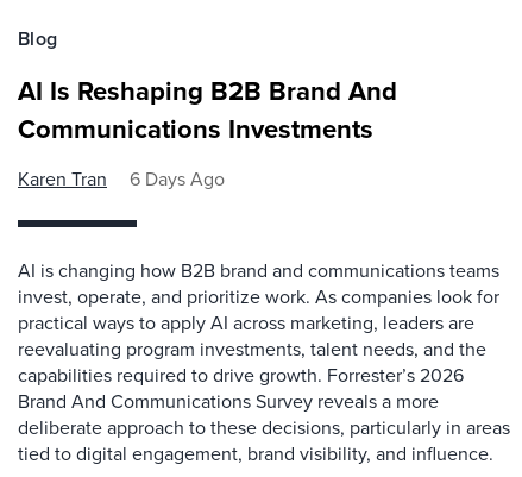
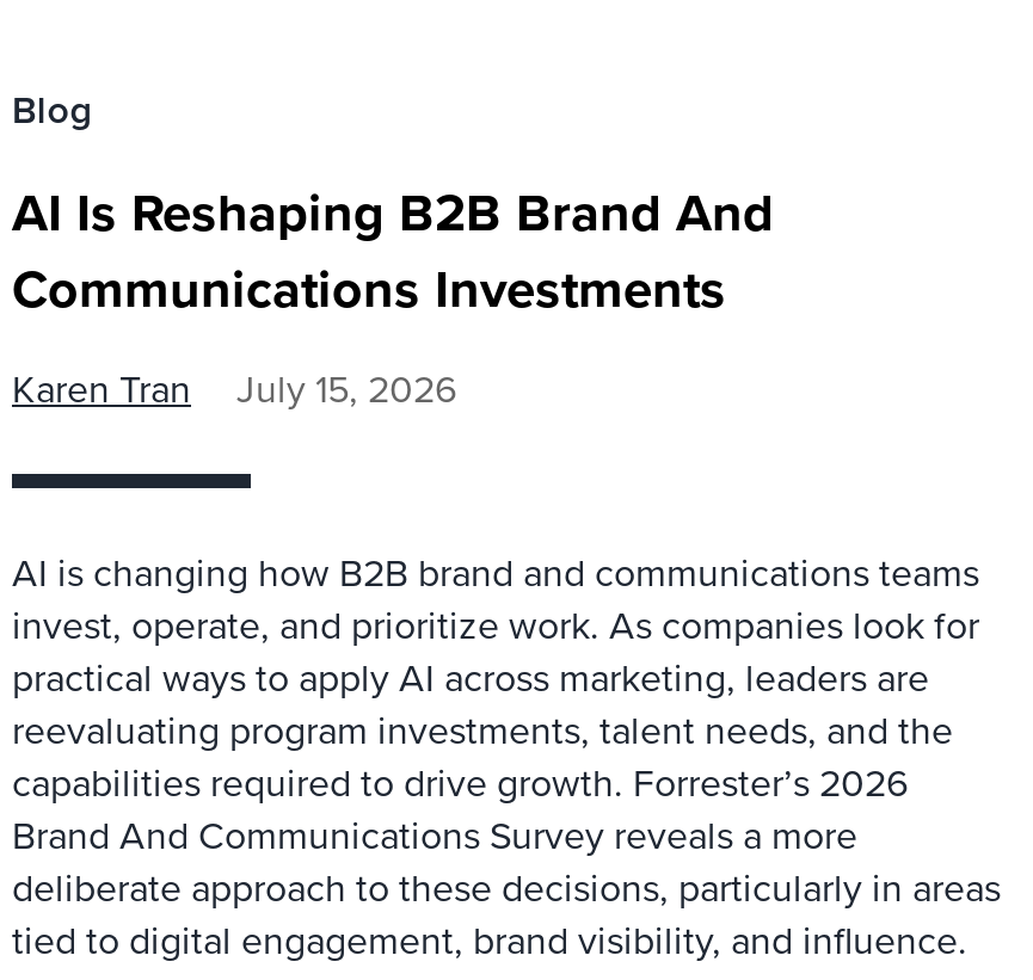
- Karen Tran 6 Days Ago
+ Karen Tran July 15, 2026
